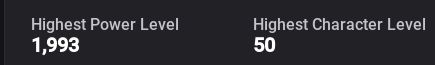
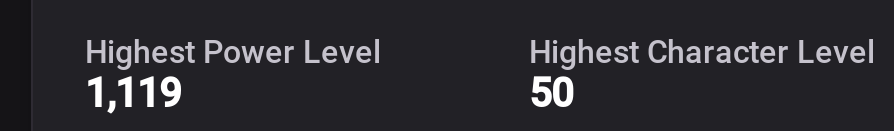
- 1,993
+ 1,119
